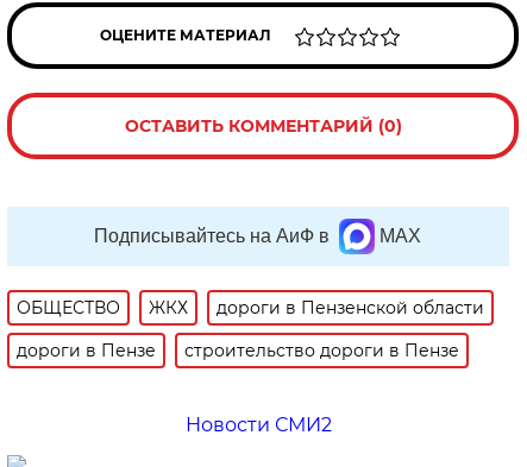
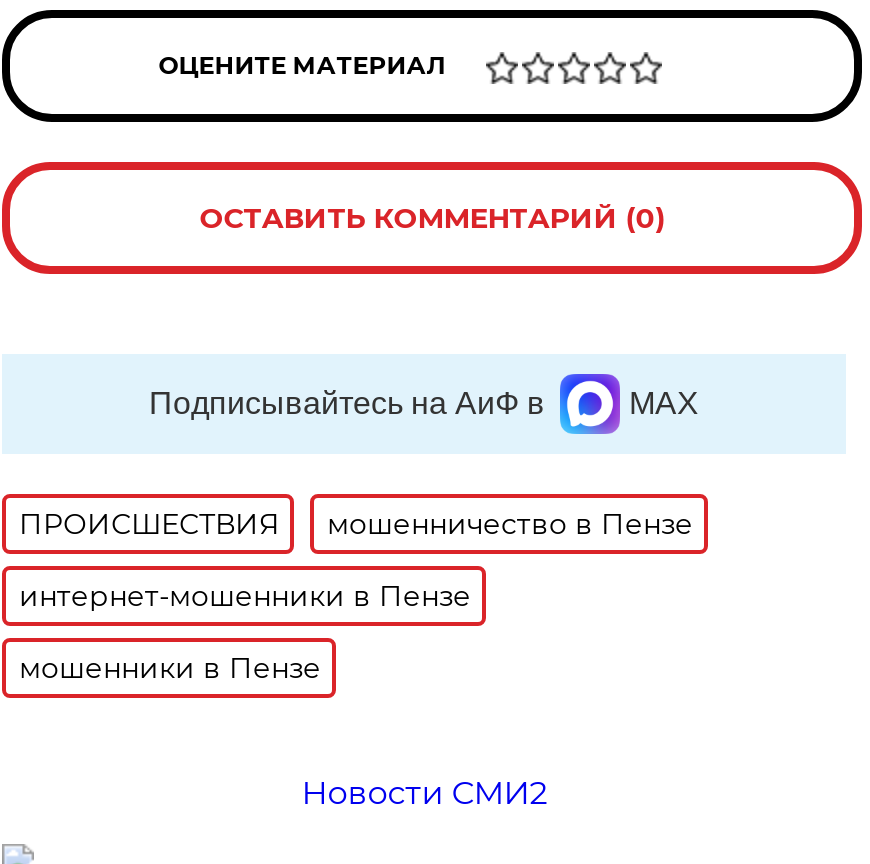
- ОБЩЕСТВО
- ЖКХ
- дороги в Пензенской области
- дороги в Пензе
- строительство дороги в Пензе
+ ПРОИСШЕСТВИЯ
+ мошенничество в Пензе
+ интернет-мошенники в Пензе
+ мошенники в Пензе
